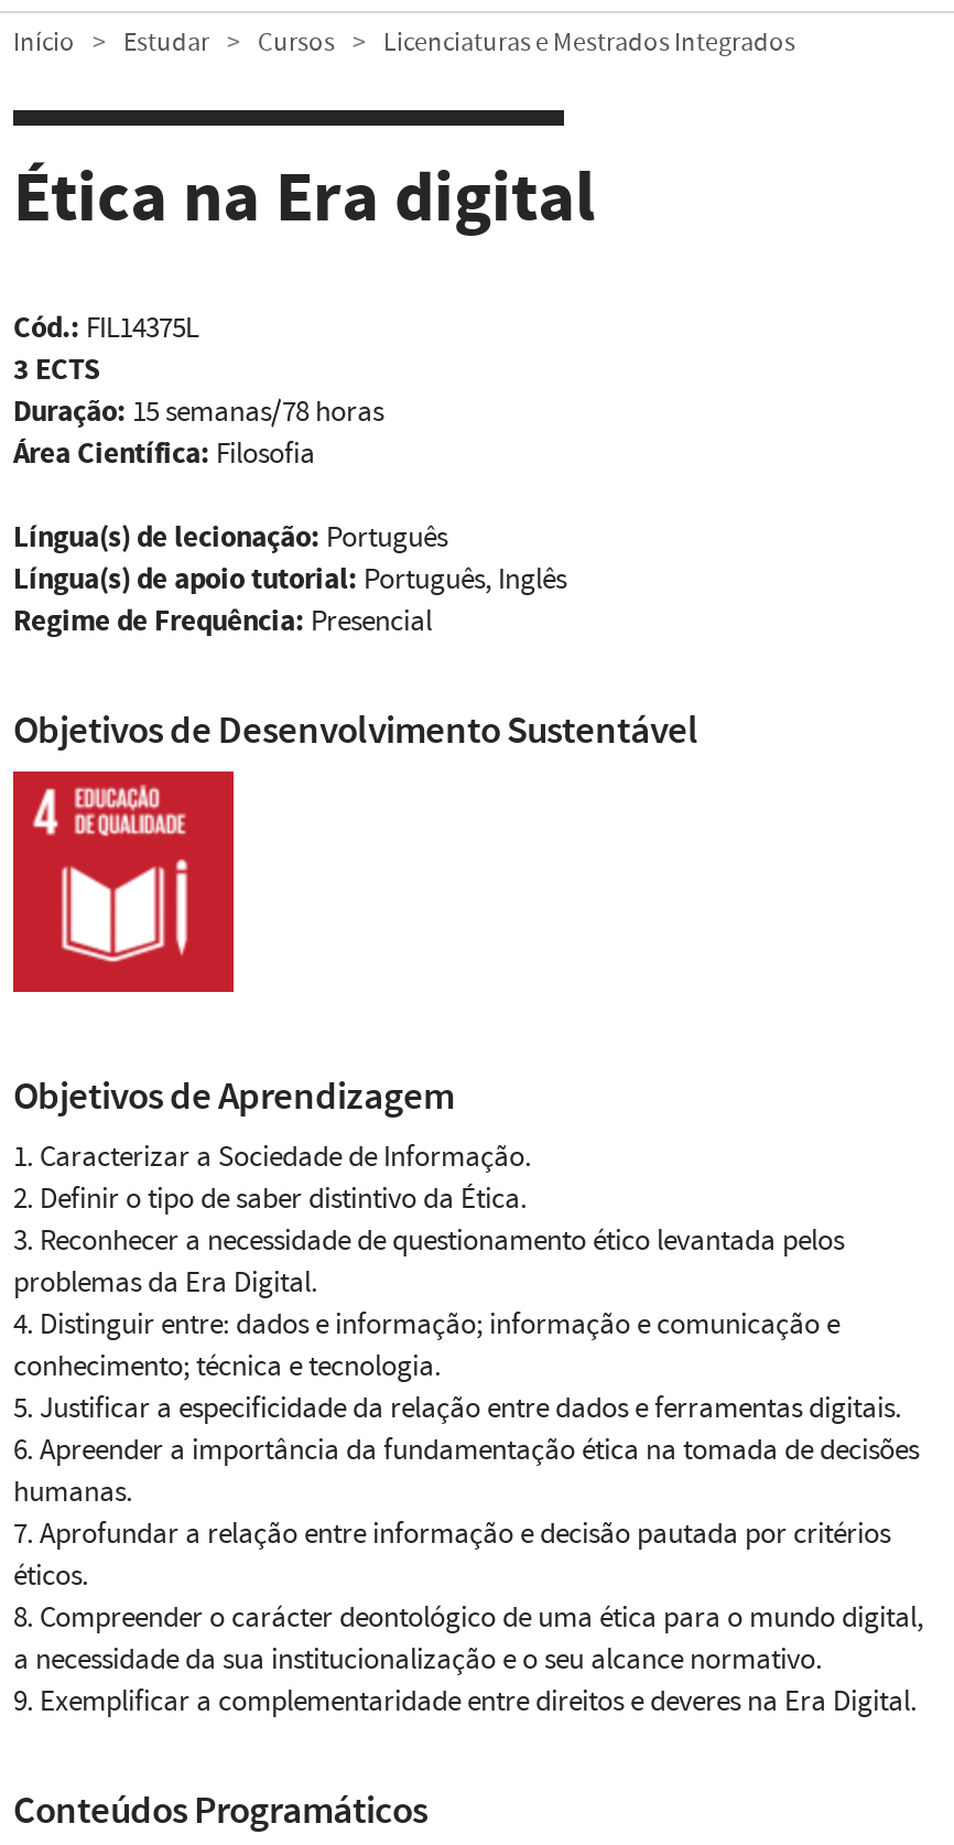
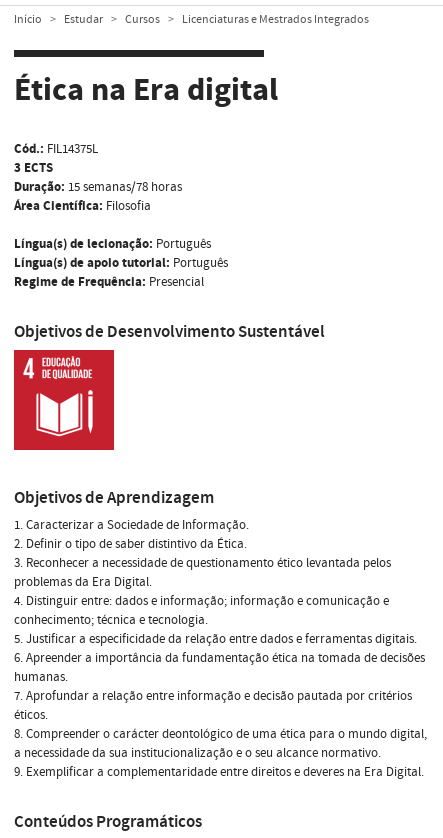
- Língua(s) de apoio tutorial: Português, Inglês
+ Língua(s) de apoio tutorial: Português
